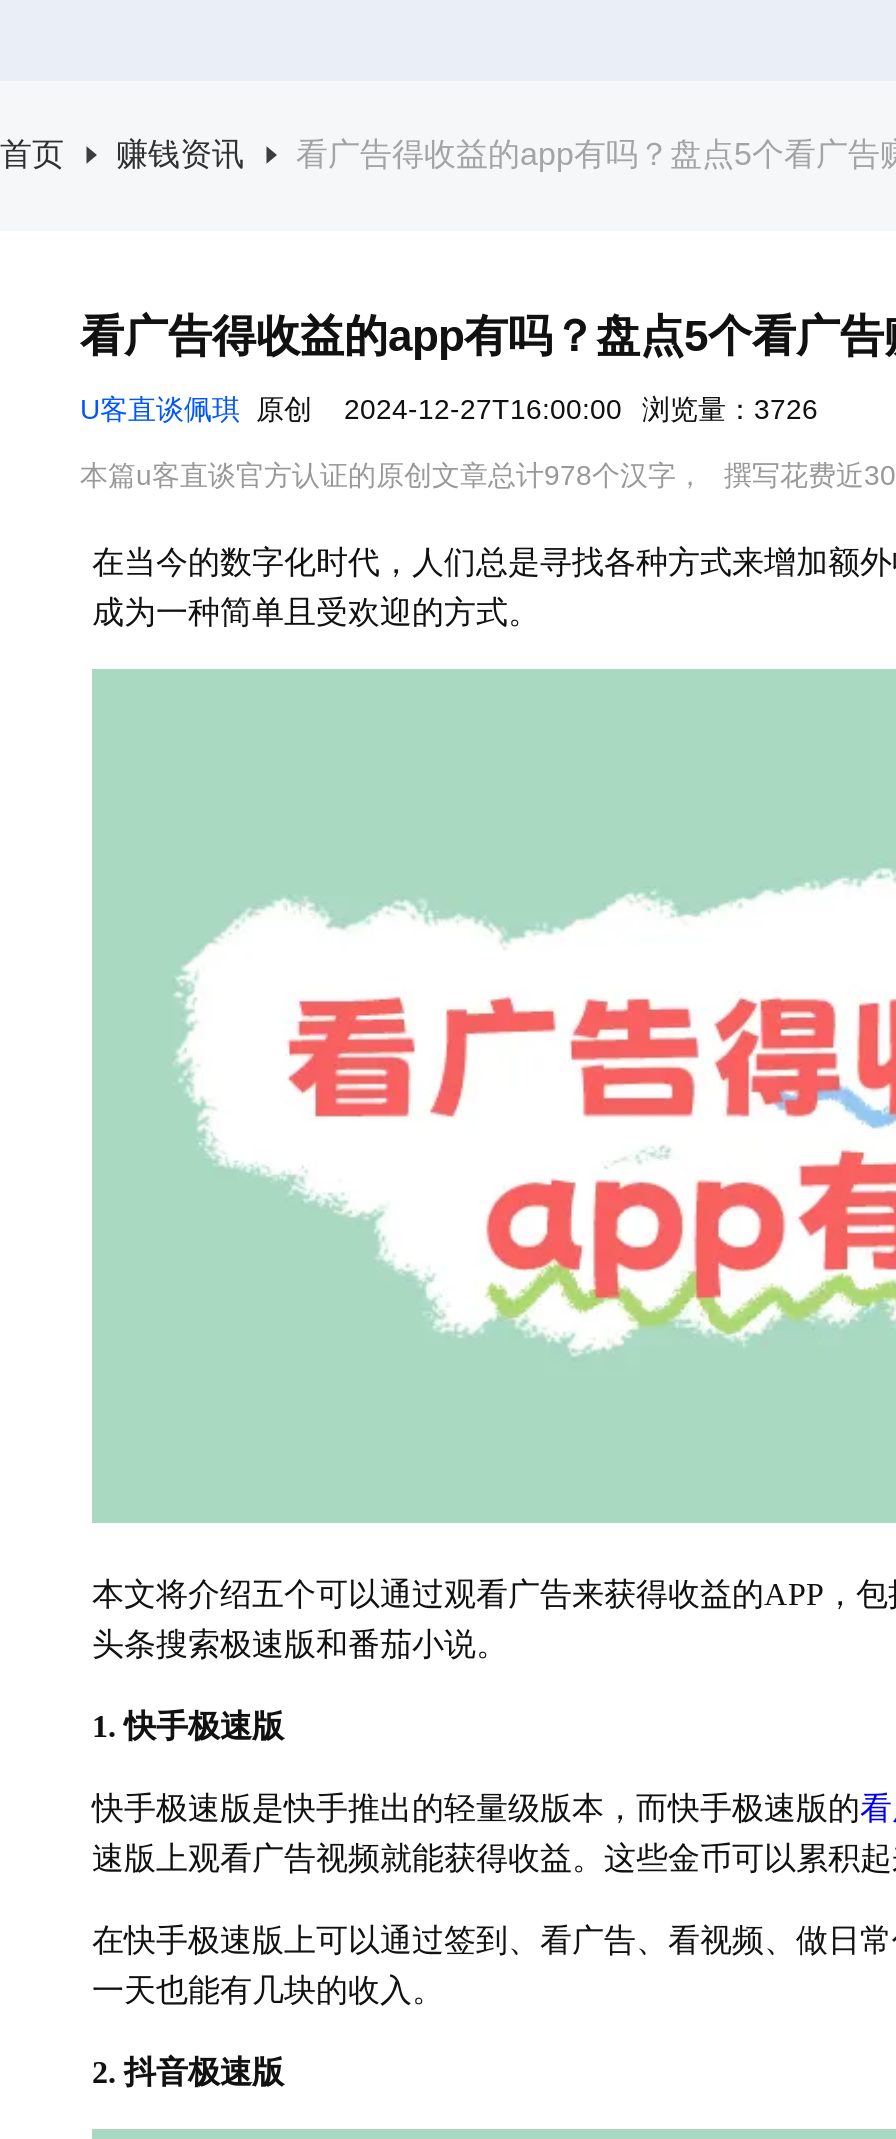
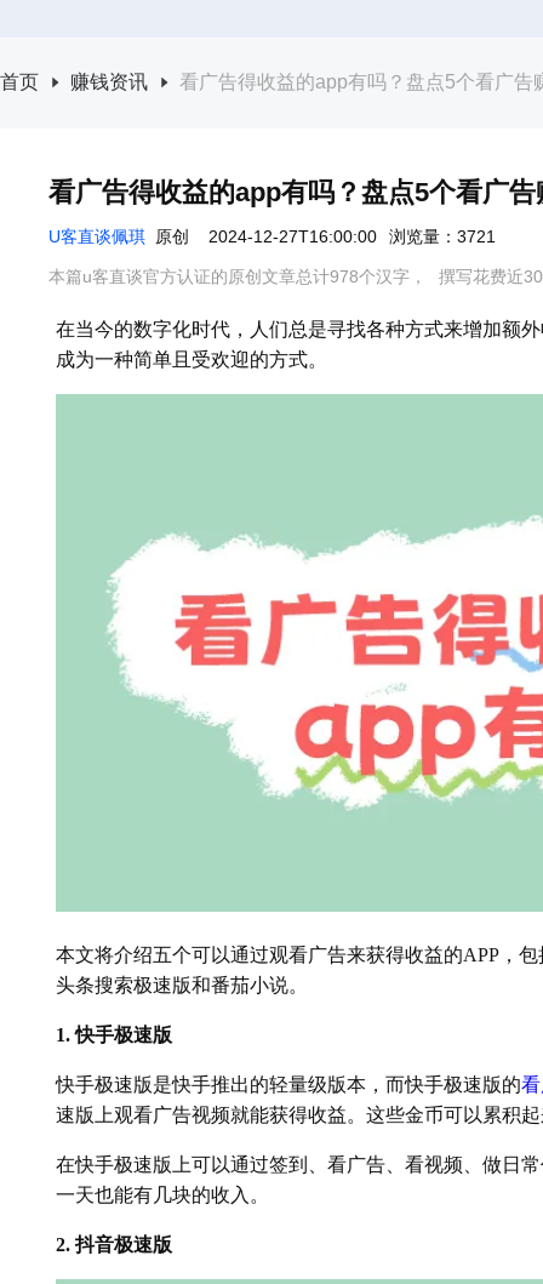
- U客直谈佩琪 原创 2024-12-27T16:00:00 浏览量：3726
+ U客直谈佩琪 原创 2024-12-27T16:00:00 浏览量：3721
